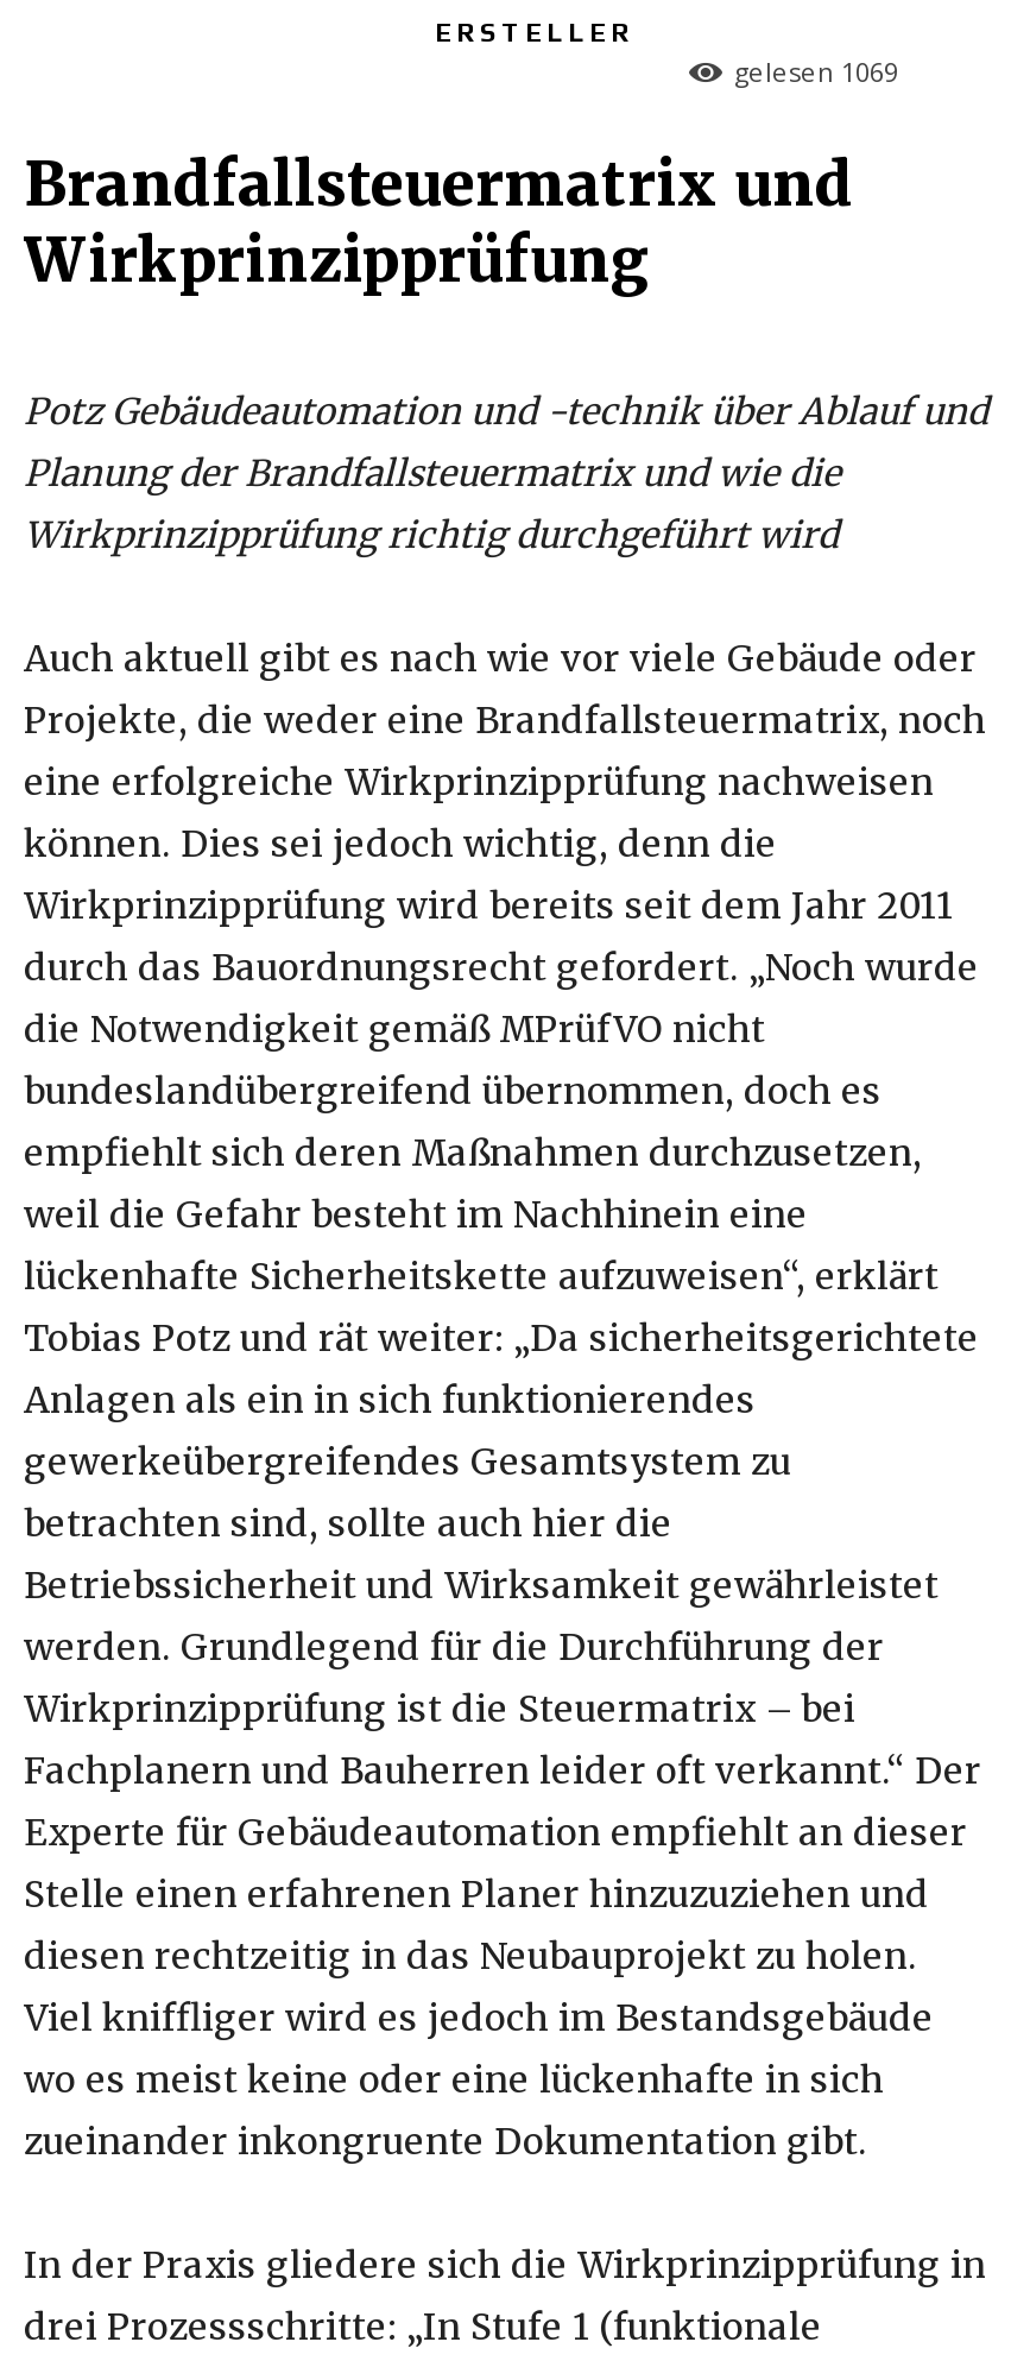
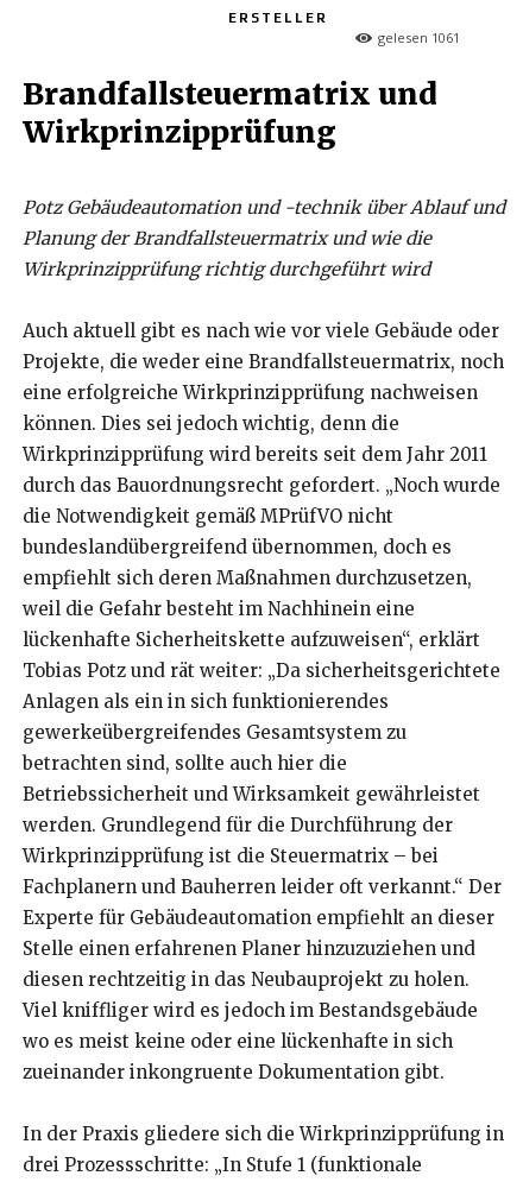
- gelesen 1069
+ gelesen 1061
